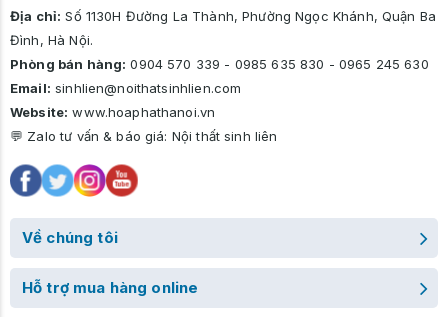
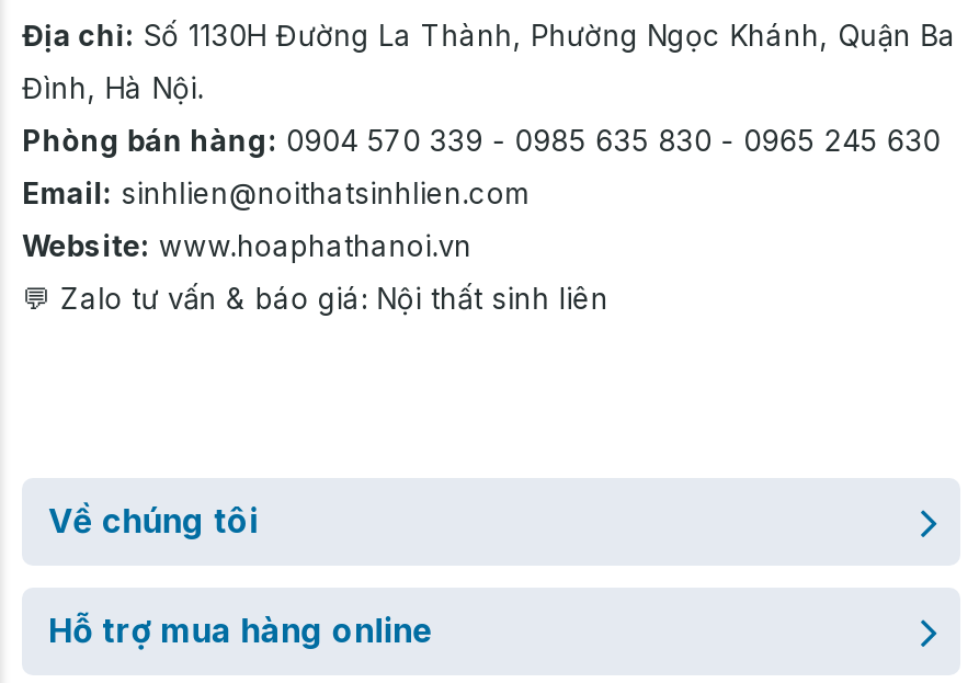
- [image]
